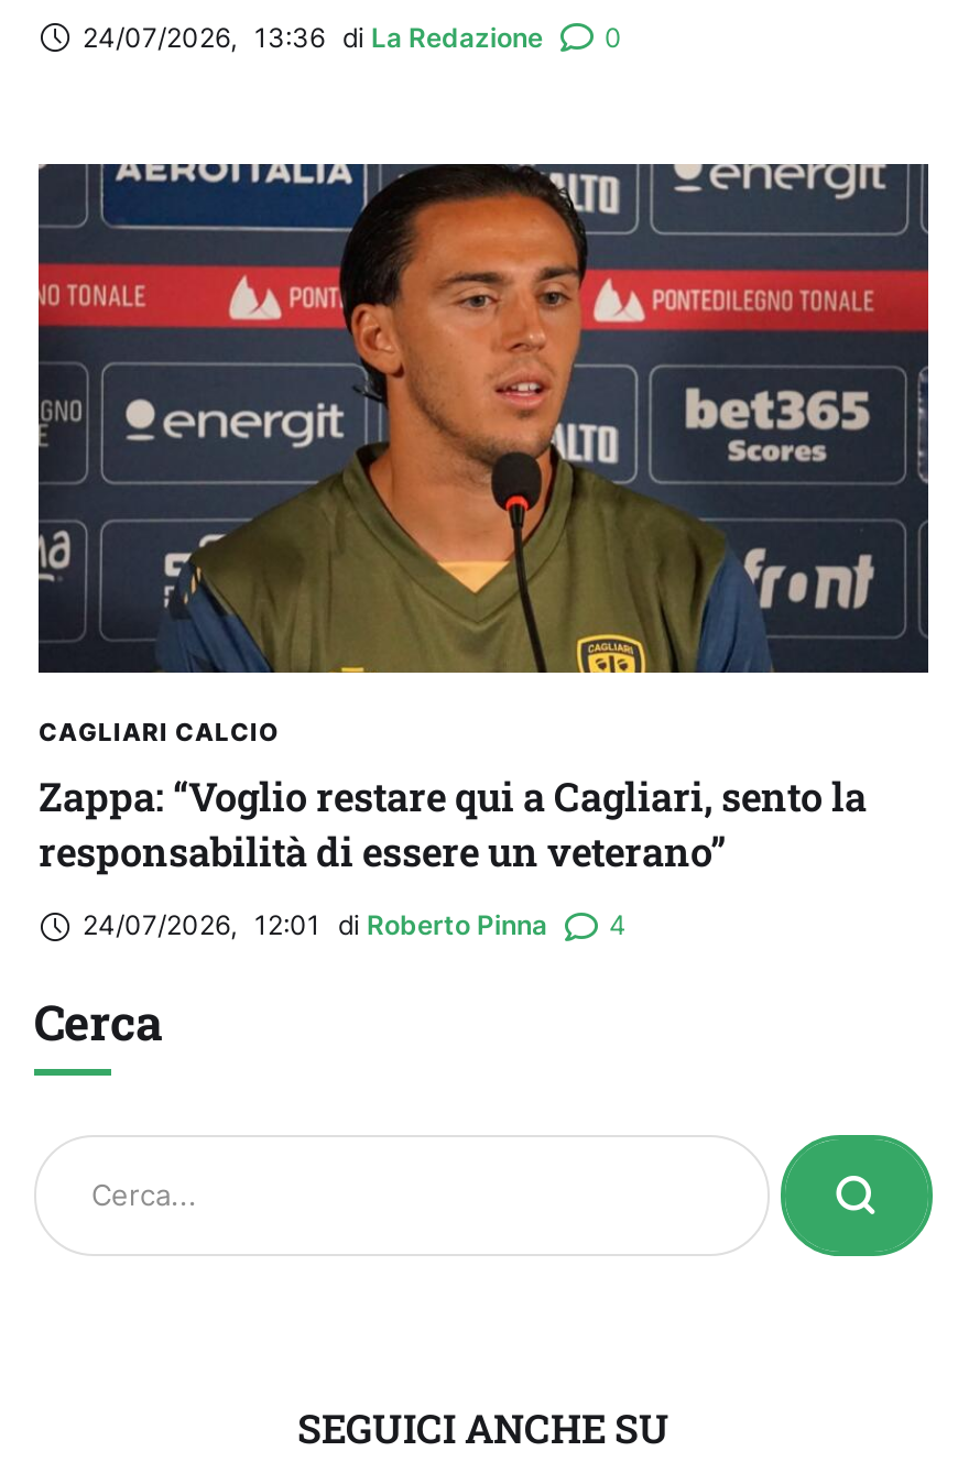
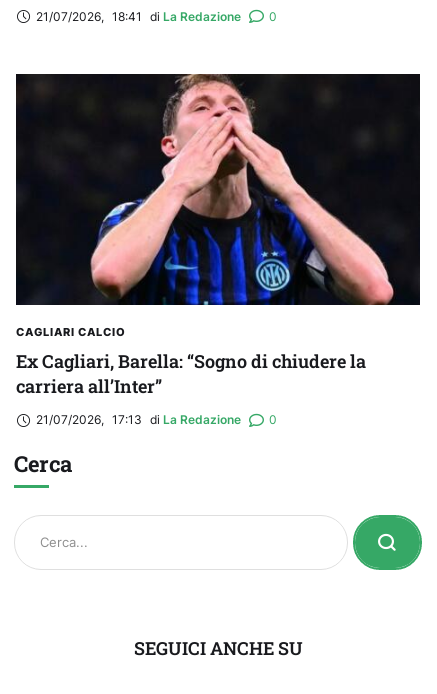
- 24/07/2026, 13:36 di La Redazione
+ 21/07/2026, 18:41 di La Redazione

- [image]
+ [image]

- Zappa: “Voglio restare qui a Cagliari, sento la
- responsabilità di essere un veterano”
+ Ex Cagliari, Barella: “Sogno di chiudere la
+ carriera all’Inter”

- 24/07/2026, 12:01 di Roberto Pinna
- 4
+ 21/07/2026, 17:13 di La Redazione
+ 0
